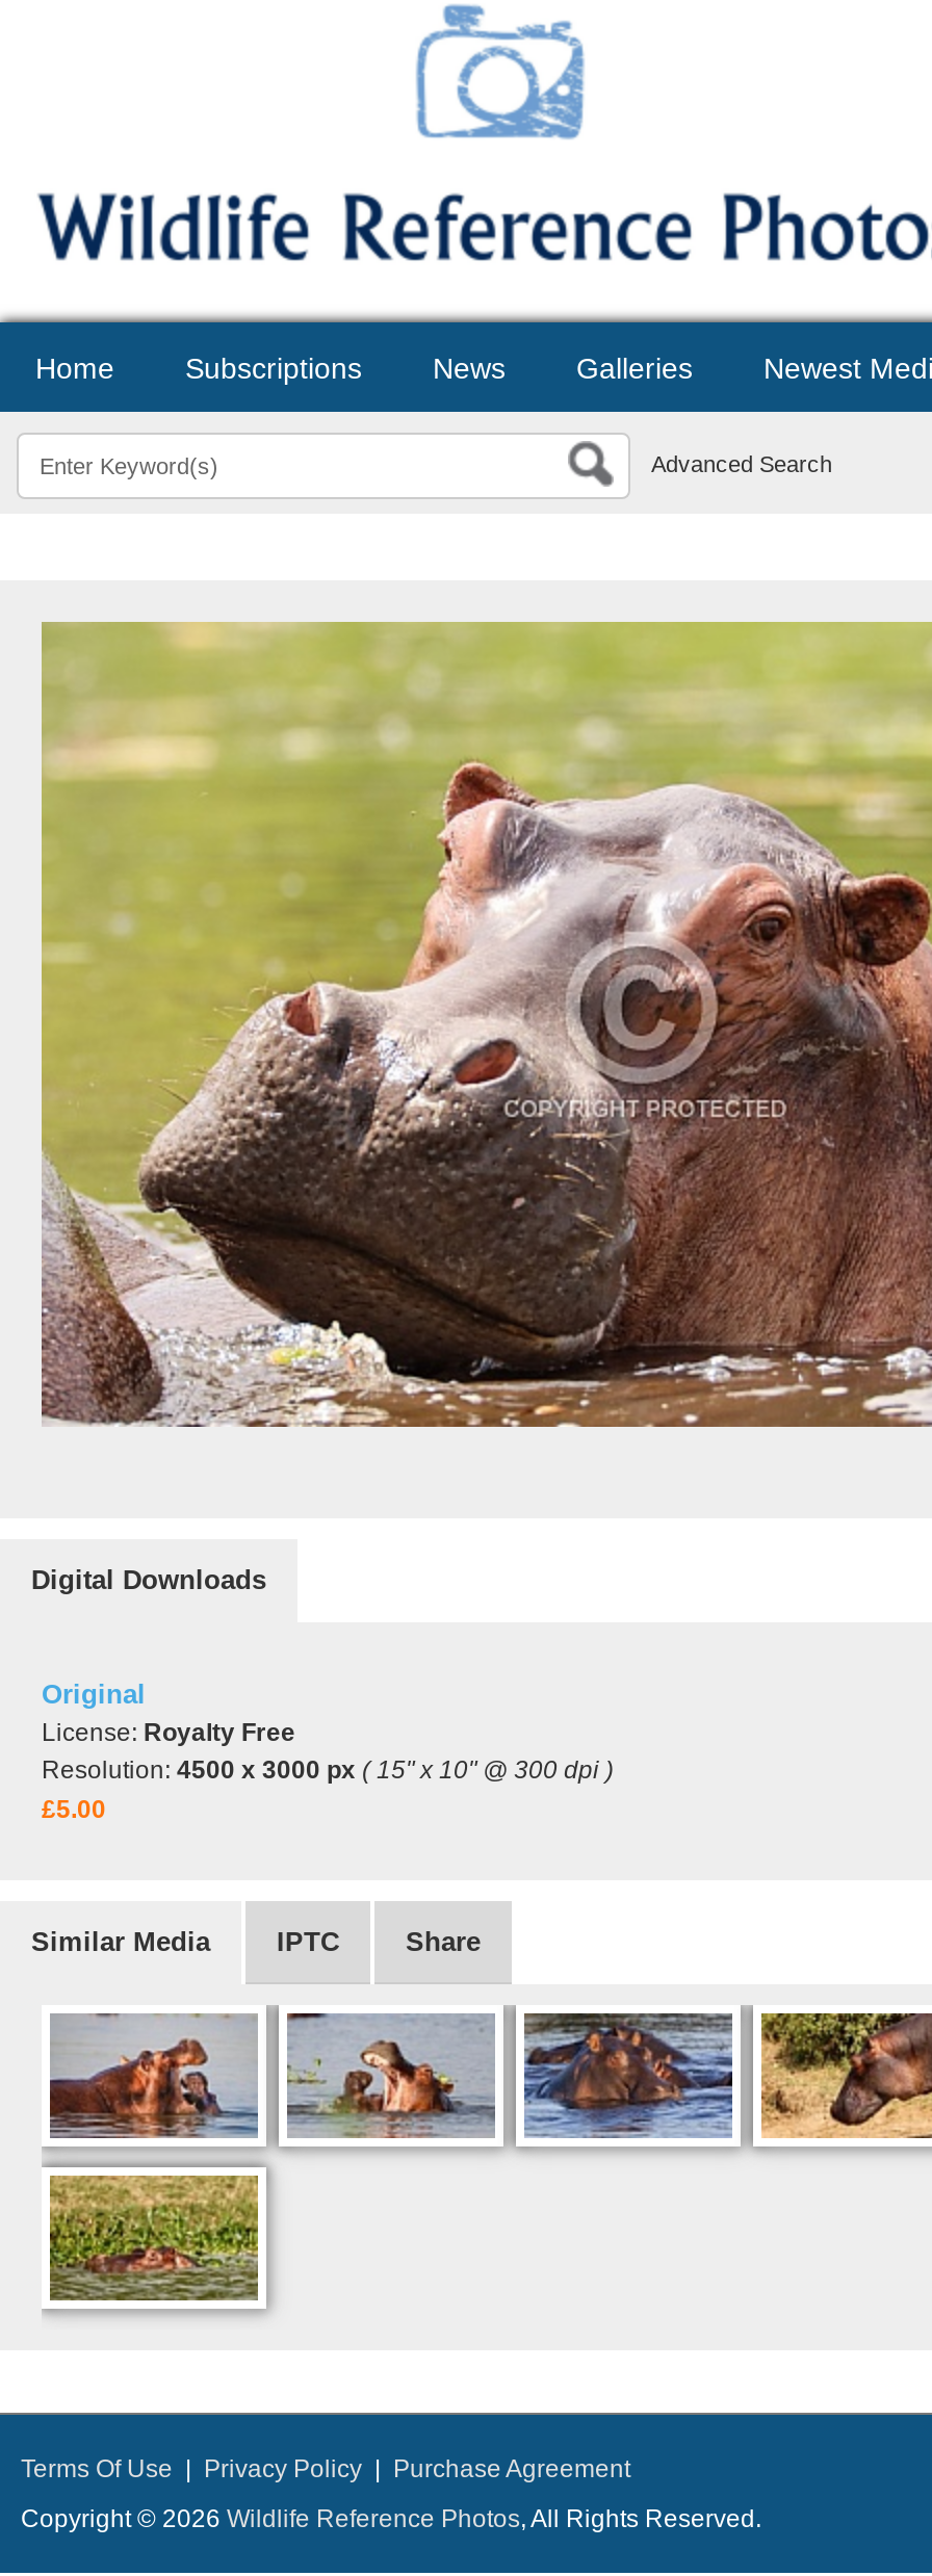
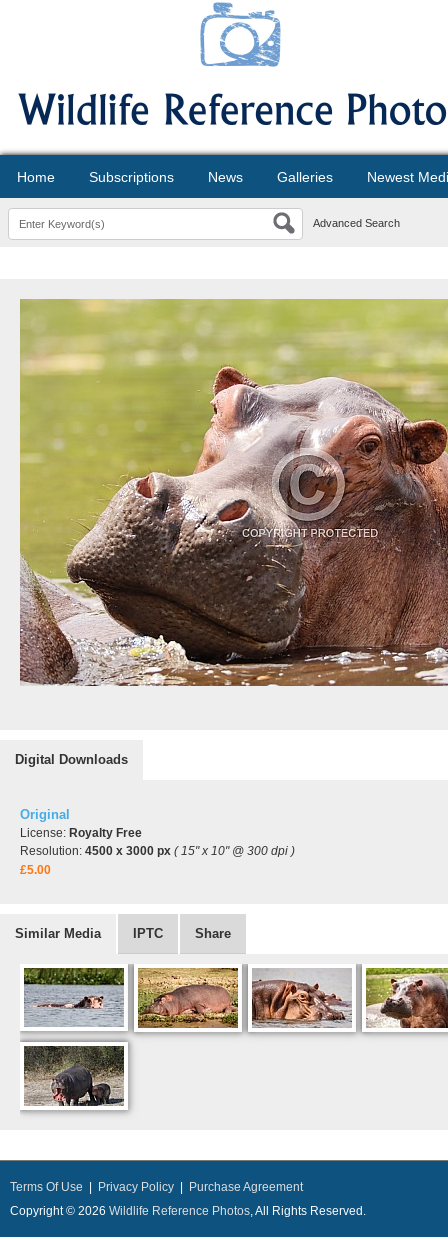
- [image]
+ [image]

- [image]
+ [image]

- [image]
+ [image]

- [image]
+ [image]

- [image]
+ [image]
